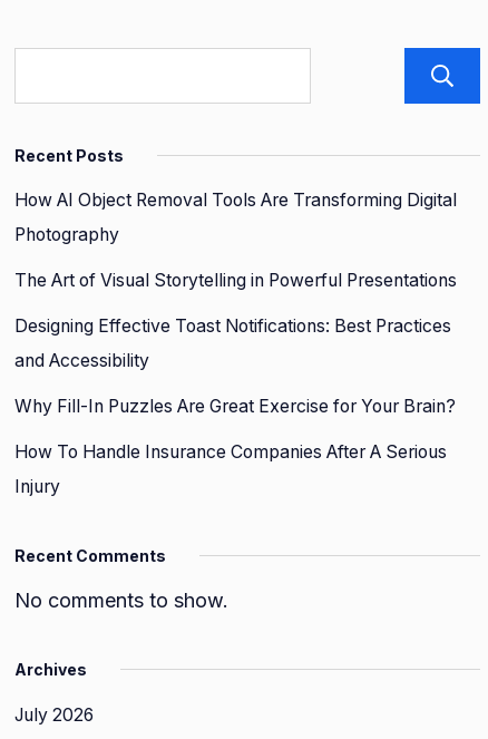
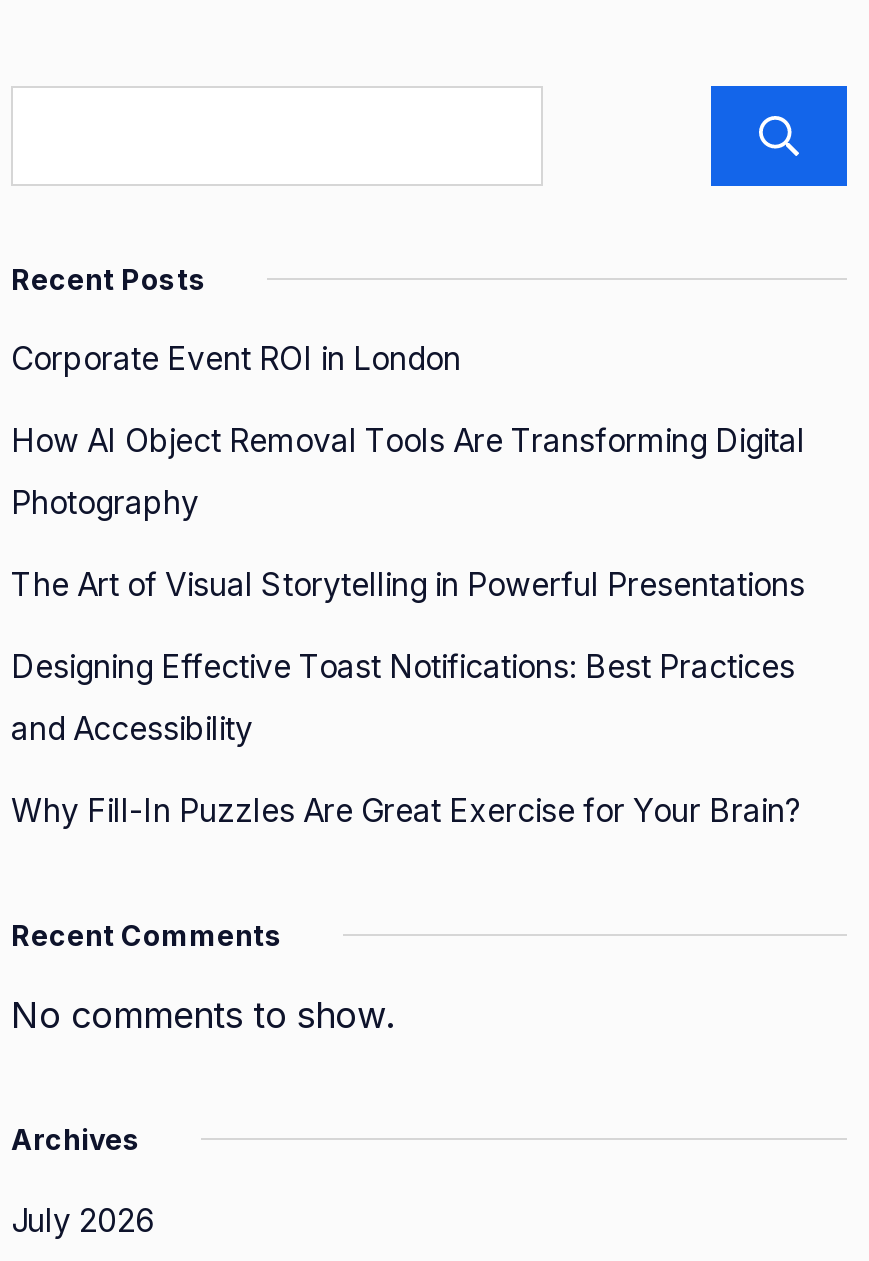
+ Corporate Event ROI in London

moved down: How AI Object Removal Tools Are Transforming Digital | Photography | The Art of Visual Storytelling in Powerful Presentations | Designing Effective Toast Notifications: Best Practices | and Accessibility | Why Fill-In Puzzles Are Great Exercise for Your Brain?

- How To Handle Insurance Companies After A Serious
- Injury
